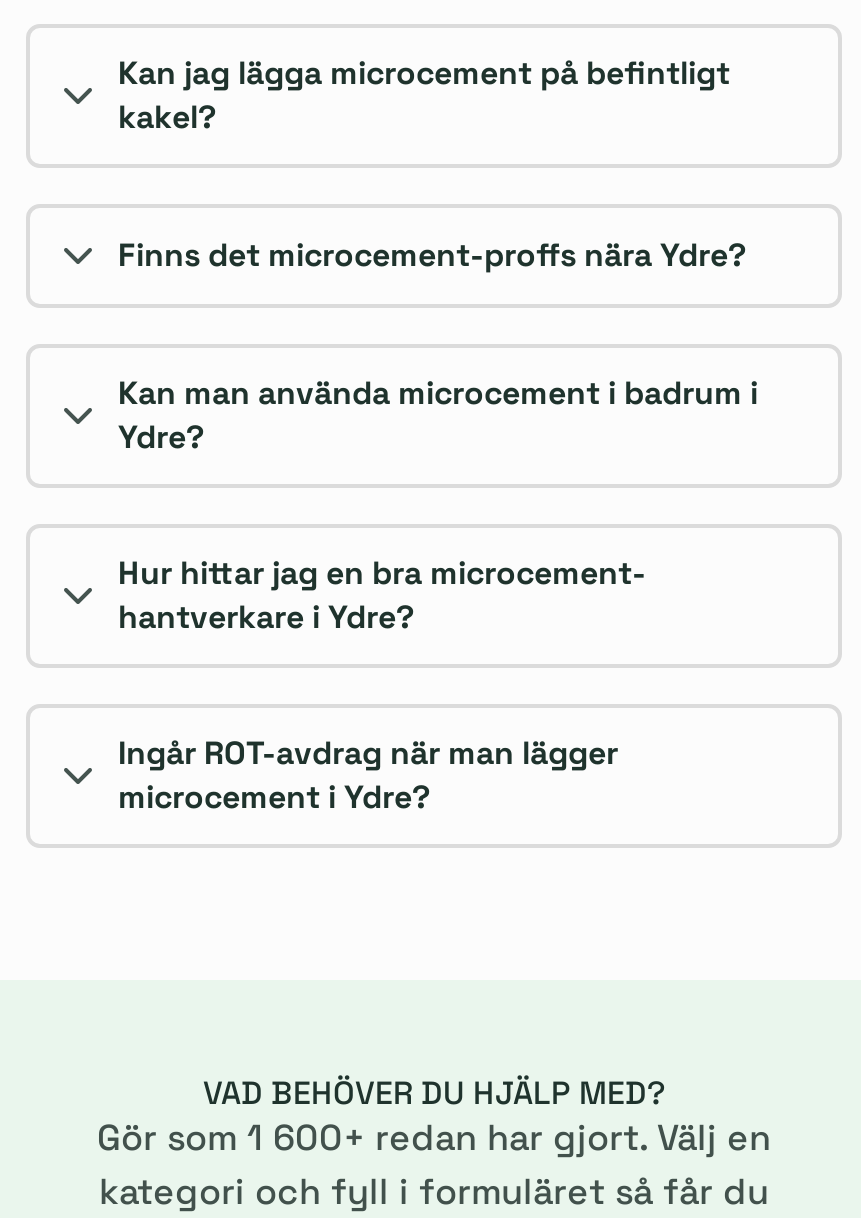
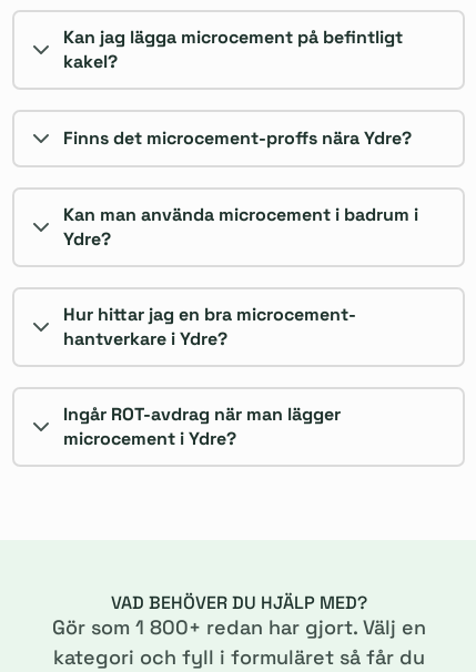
- Gör som 1 600+ redan har gjort. Välj en
+ Gör som 1 800+ redan har gjort. Välj en
